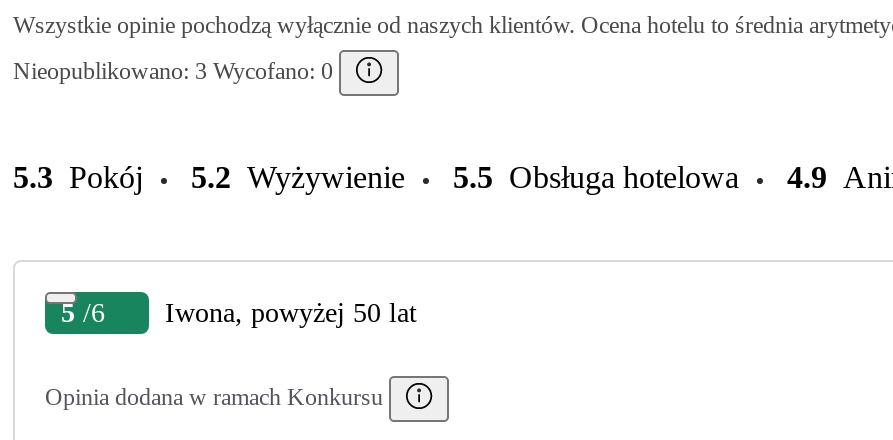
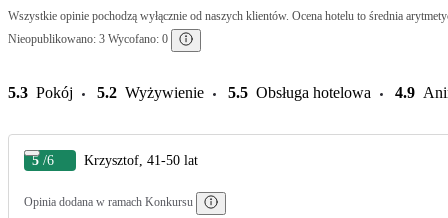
- Iwona, powyżej 50 lat
+ Krzysztof, 41-50 lat
